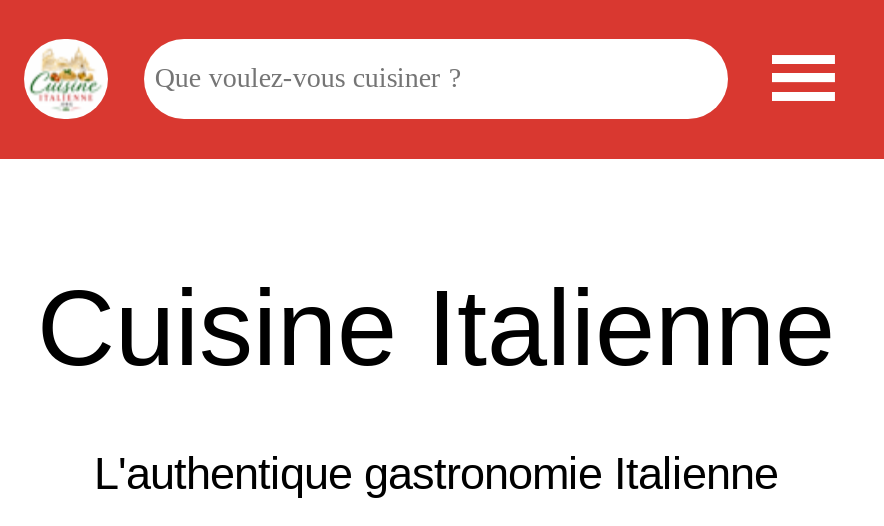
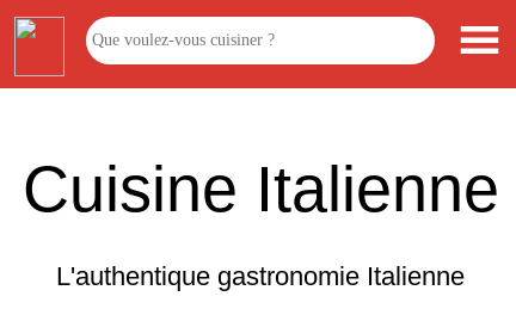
- [image]
+ [image]
